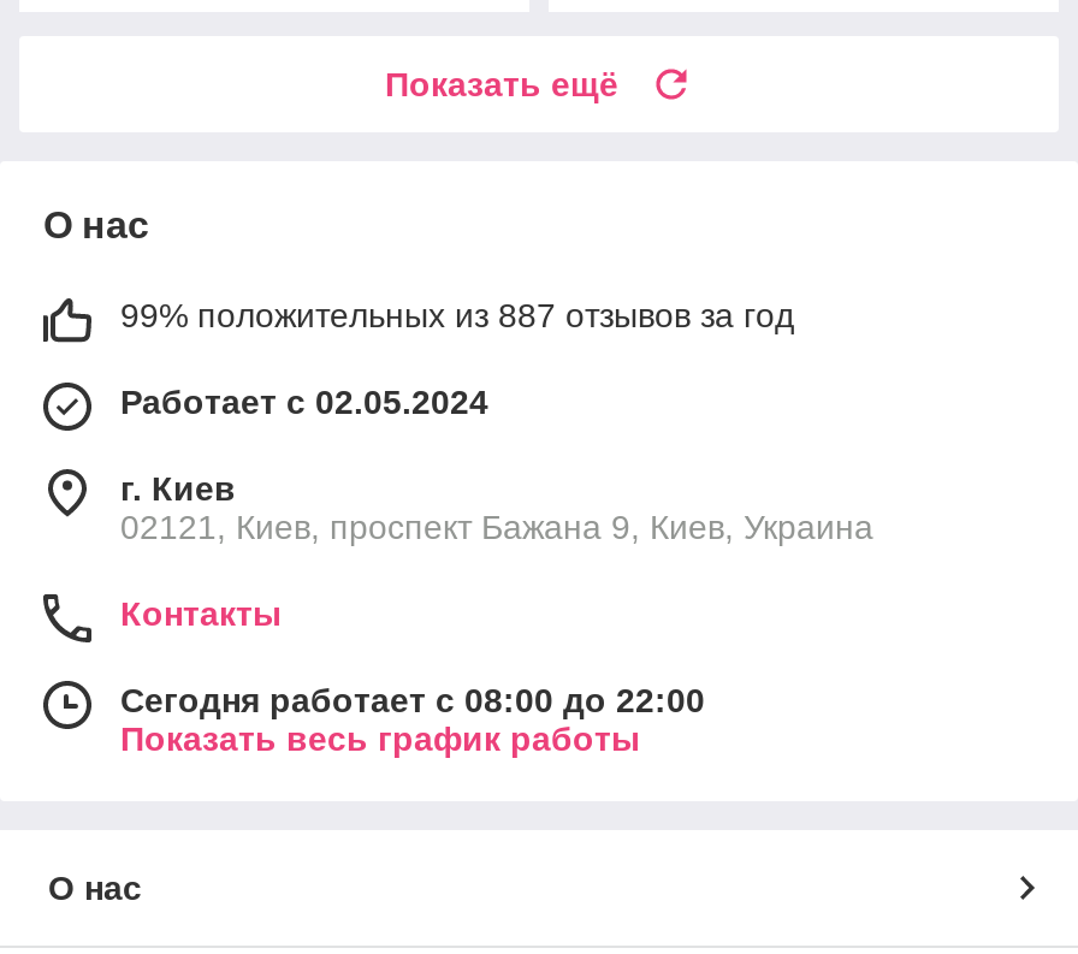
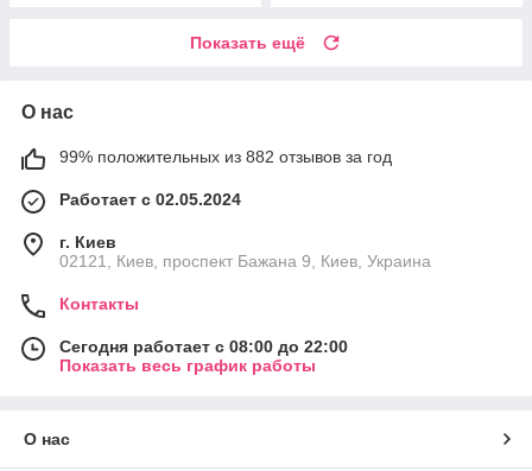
- 99% положительных из 887 отзывов за год
+ 99% положительных из 882 отзывов за год
